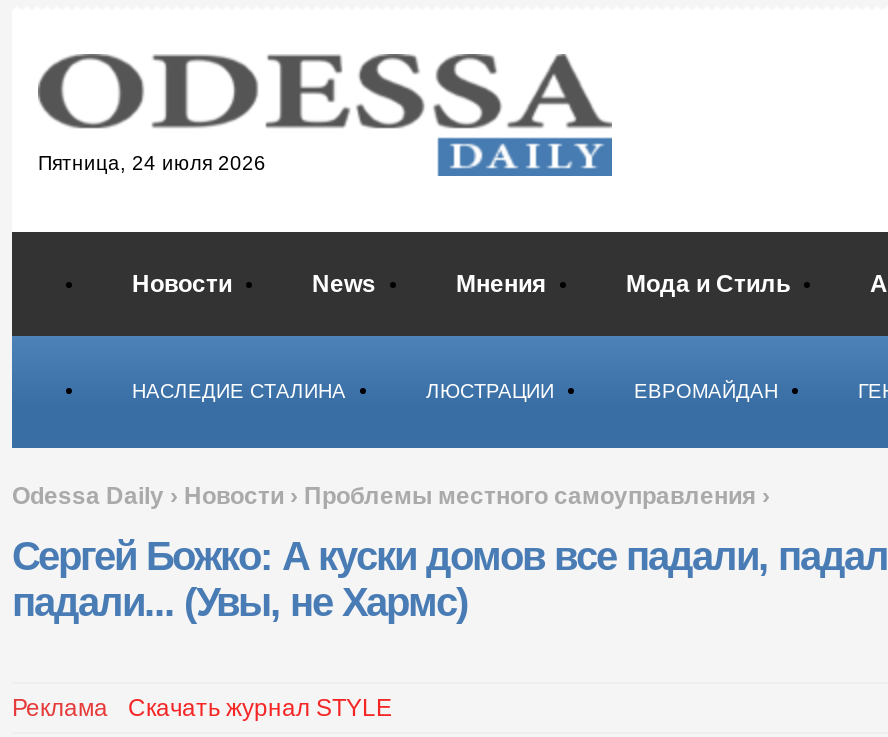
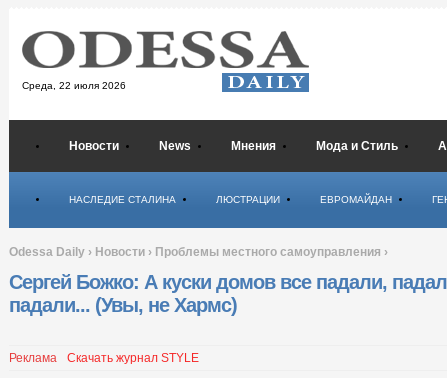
- Пятница, 24 июля 2026
+ Среда, 22 июля 2026
